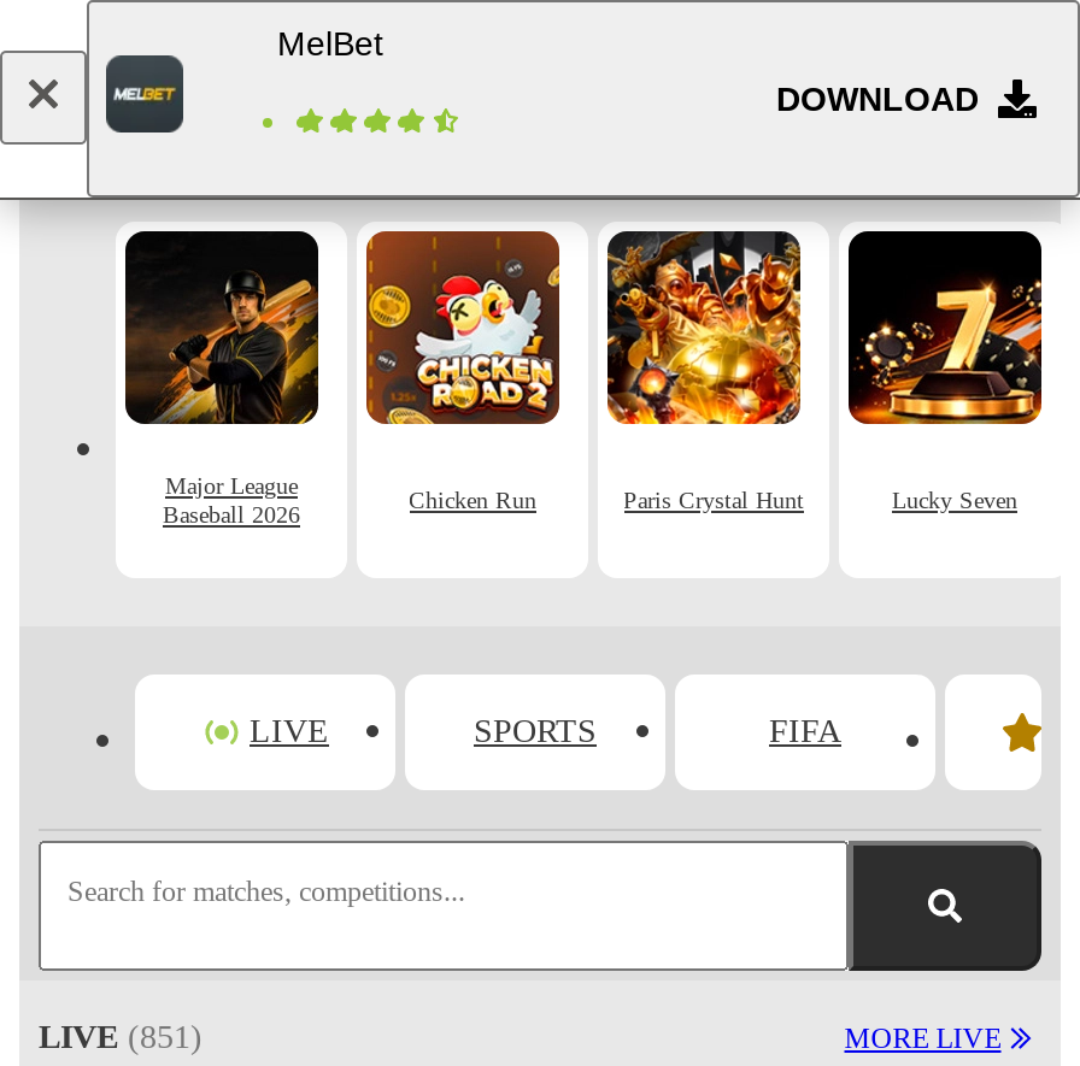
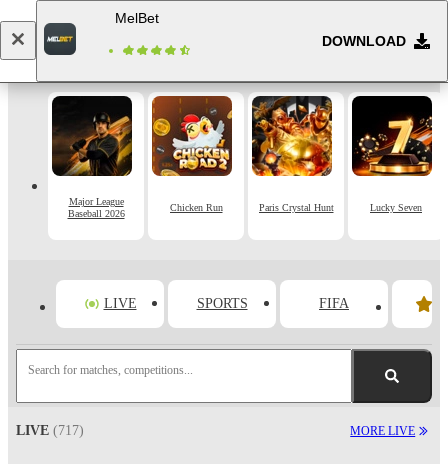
- LIVE (851)
+ LIVE (717)
